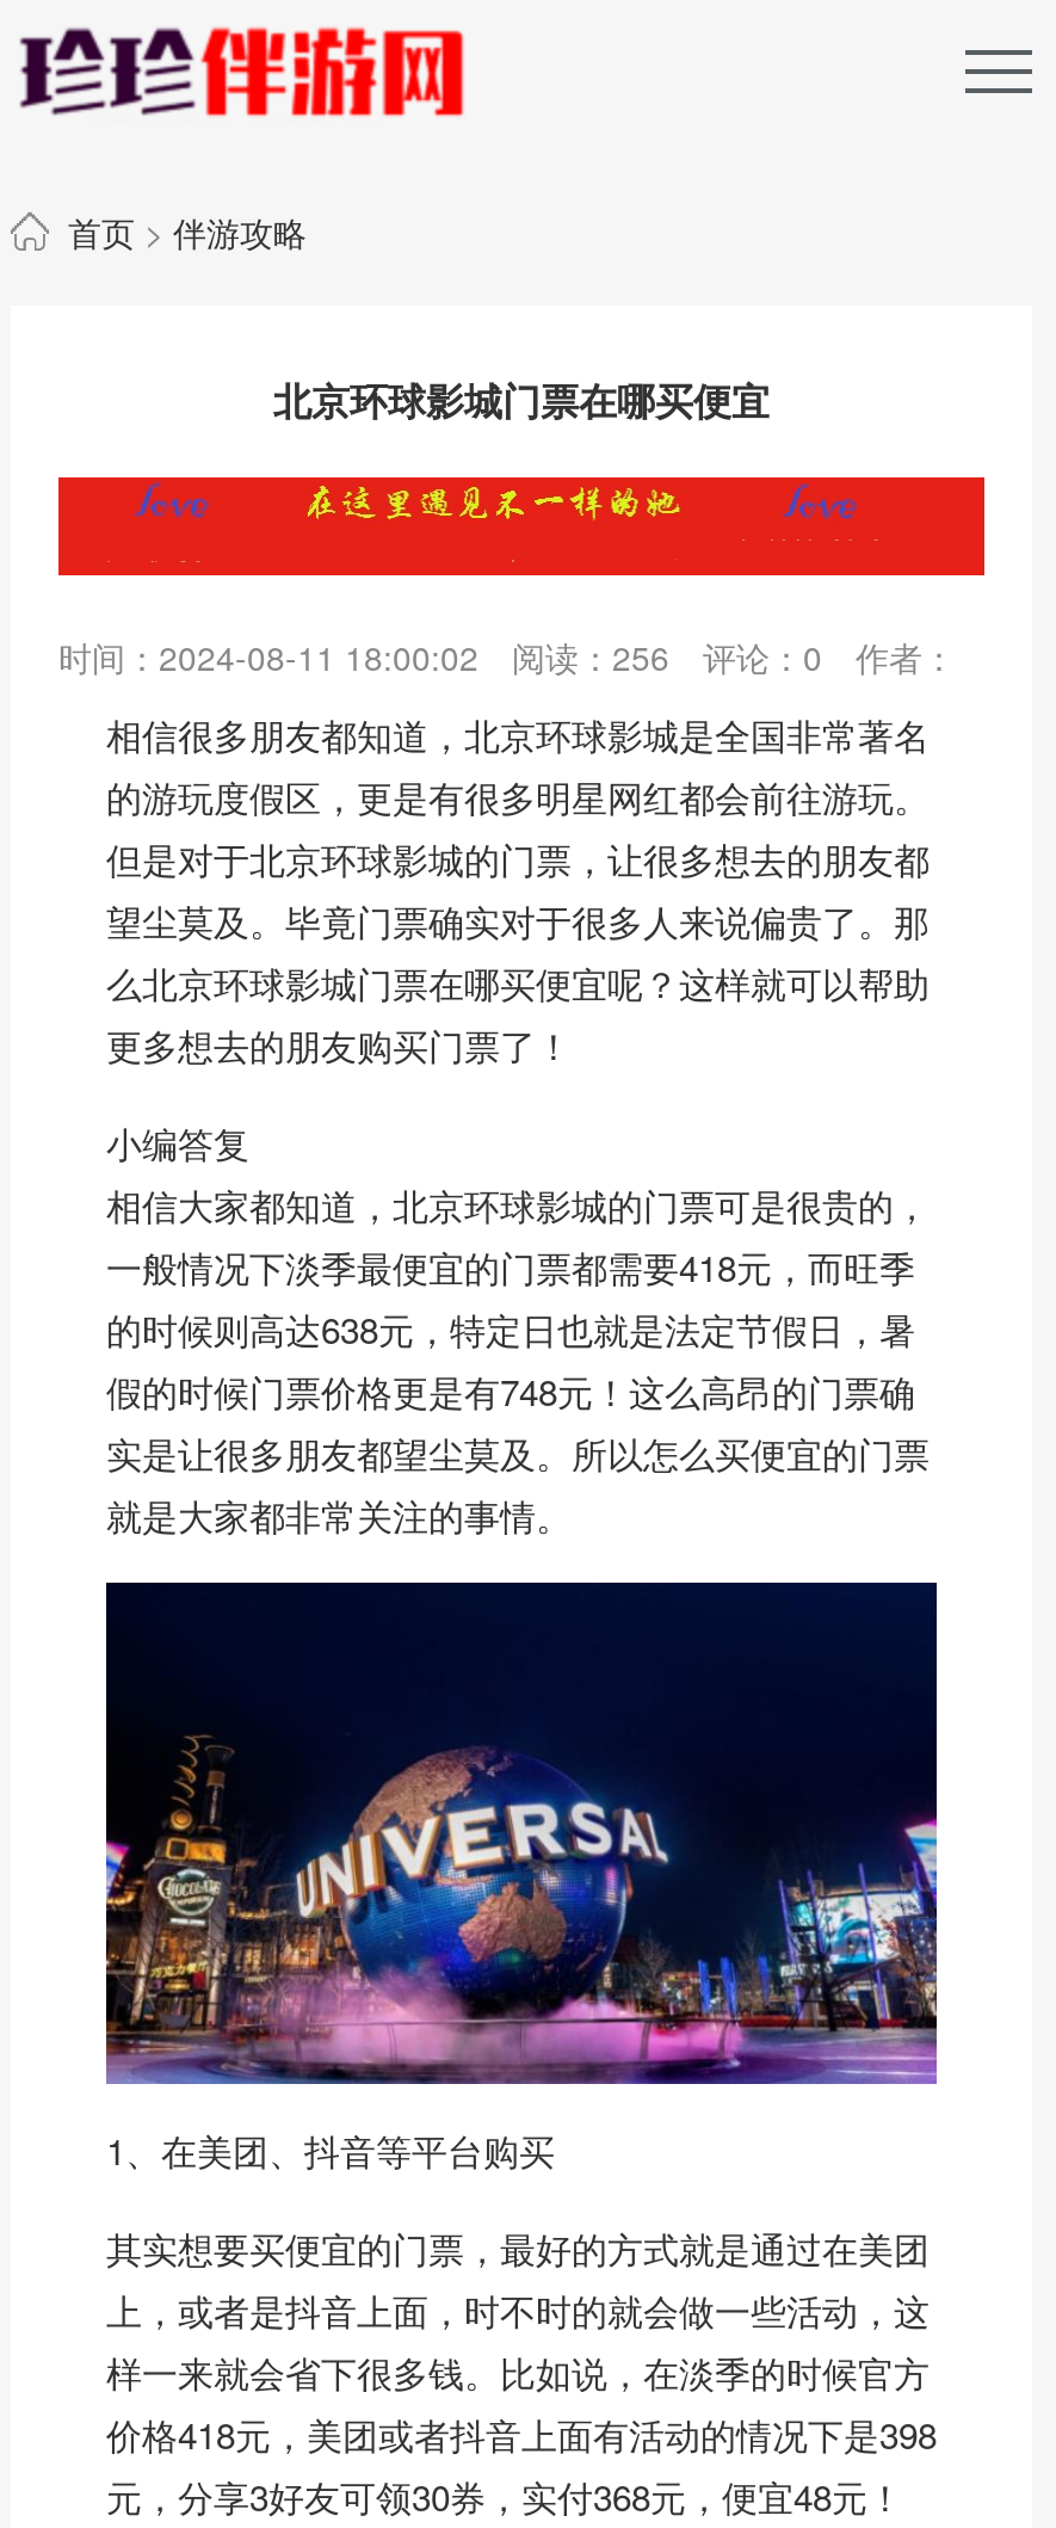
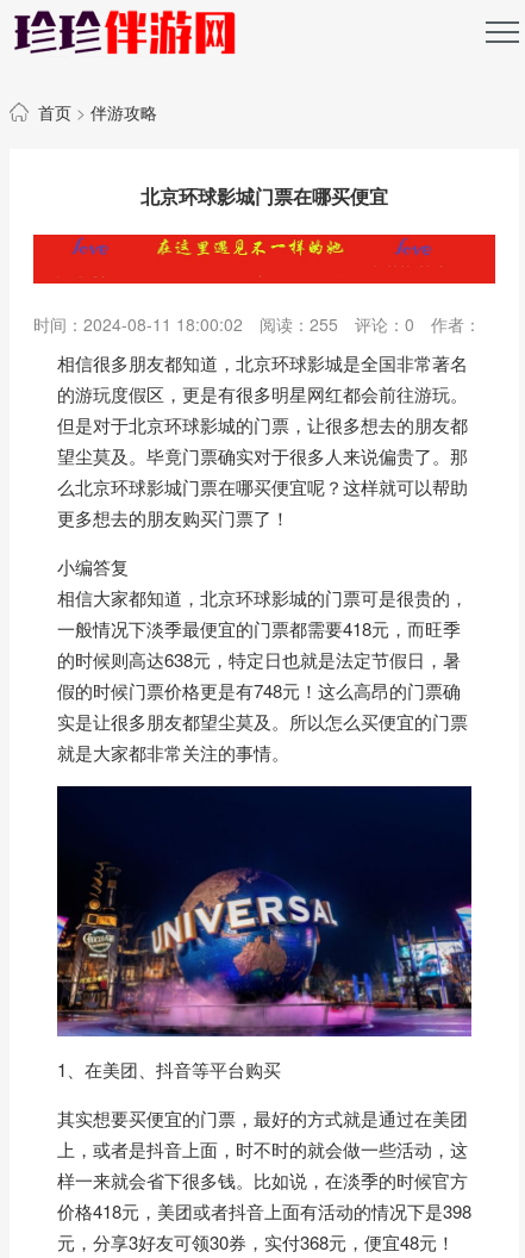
- 时间：2024-08-11 18:00:02 阅读：256 评论：0 作者：
+ 时间：2024-08-11 18:00:02 阅读：255 评论：0 作者：
